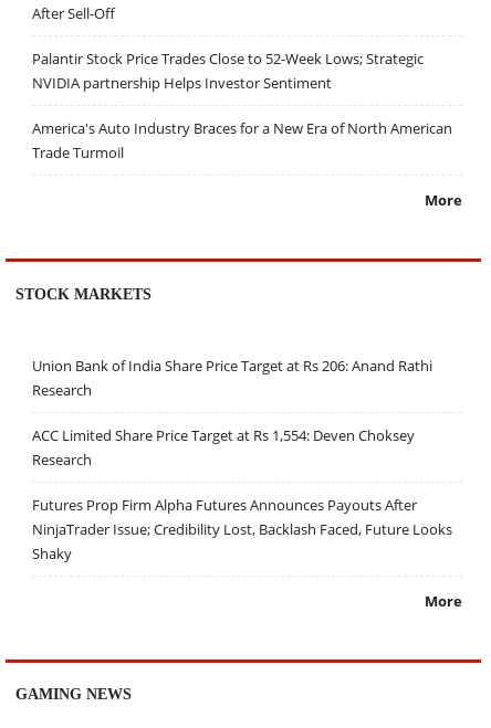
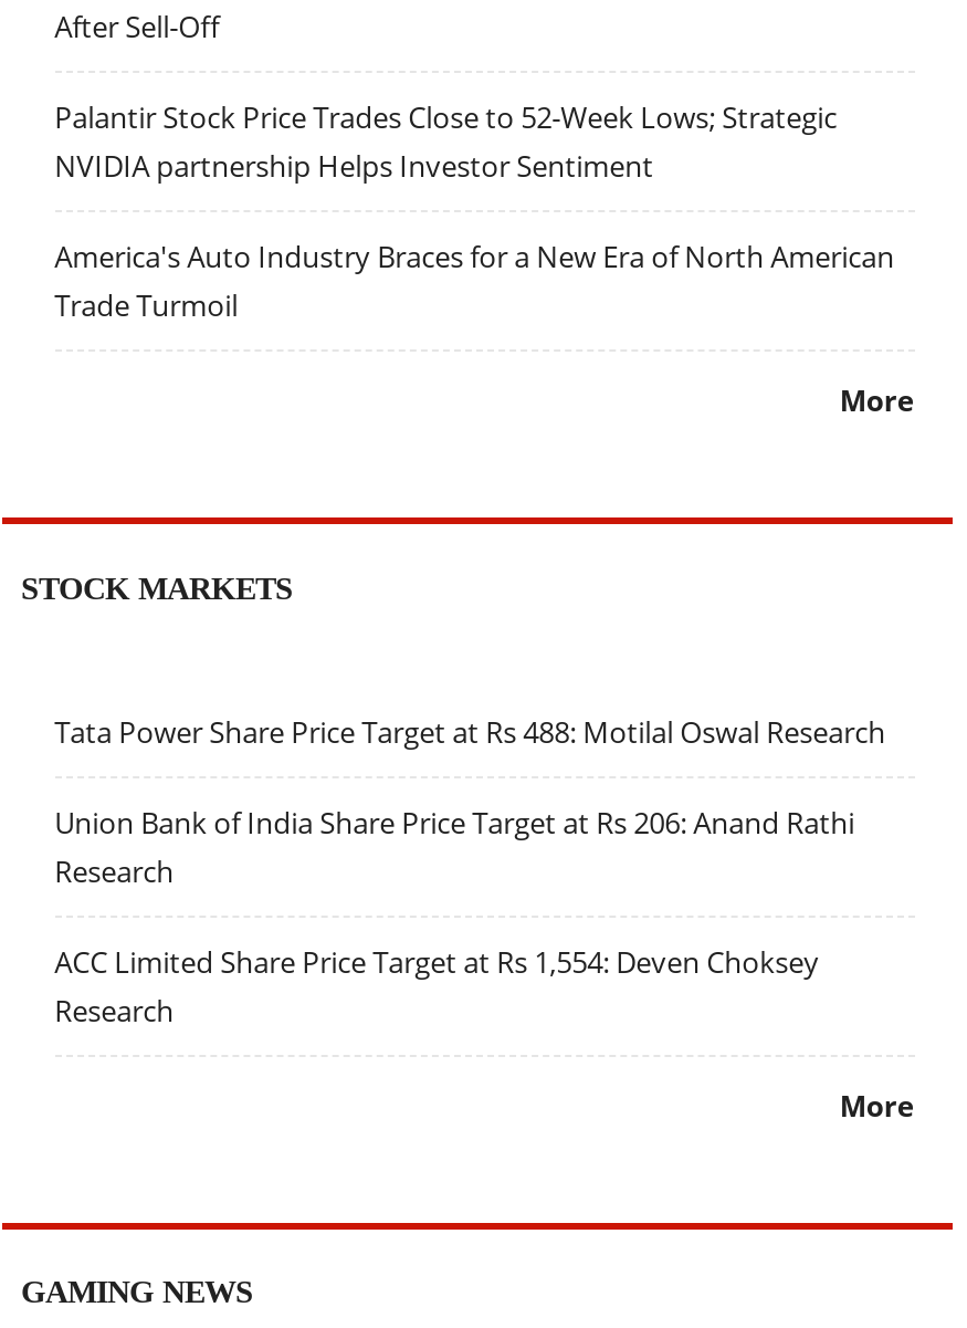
+ Tata Power Share Price Target at Rs 488: Motilal Oswal Research

moved down: Union Bank of India Share Price Target at Rs 206: Anand Rathi | Research | ACC Limited Share Price Target at Rs 1,554: Deven Choksey | Research

- Futures Prop Firm Alpha Futures Announces Payouts After
- NinjaTrader Issue; Credibility Lost, Backlash Faced, Future Looks
- Shaky
